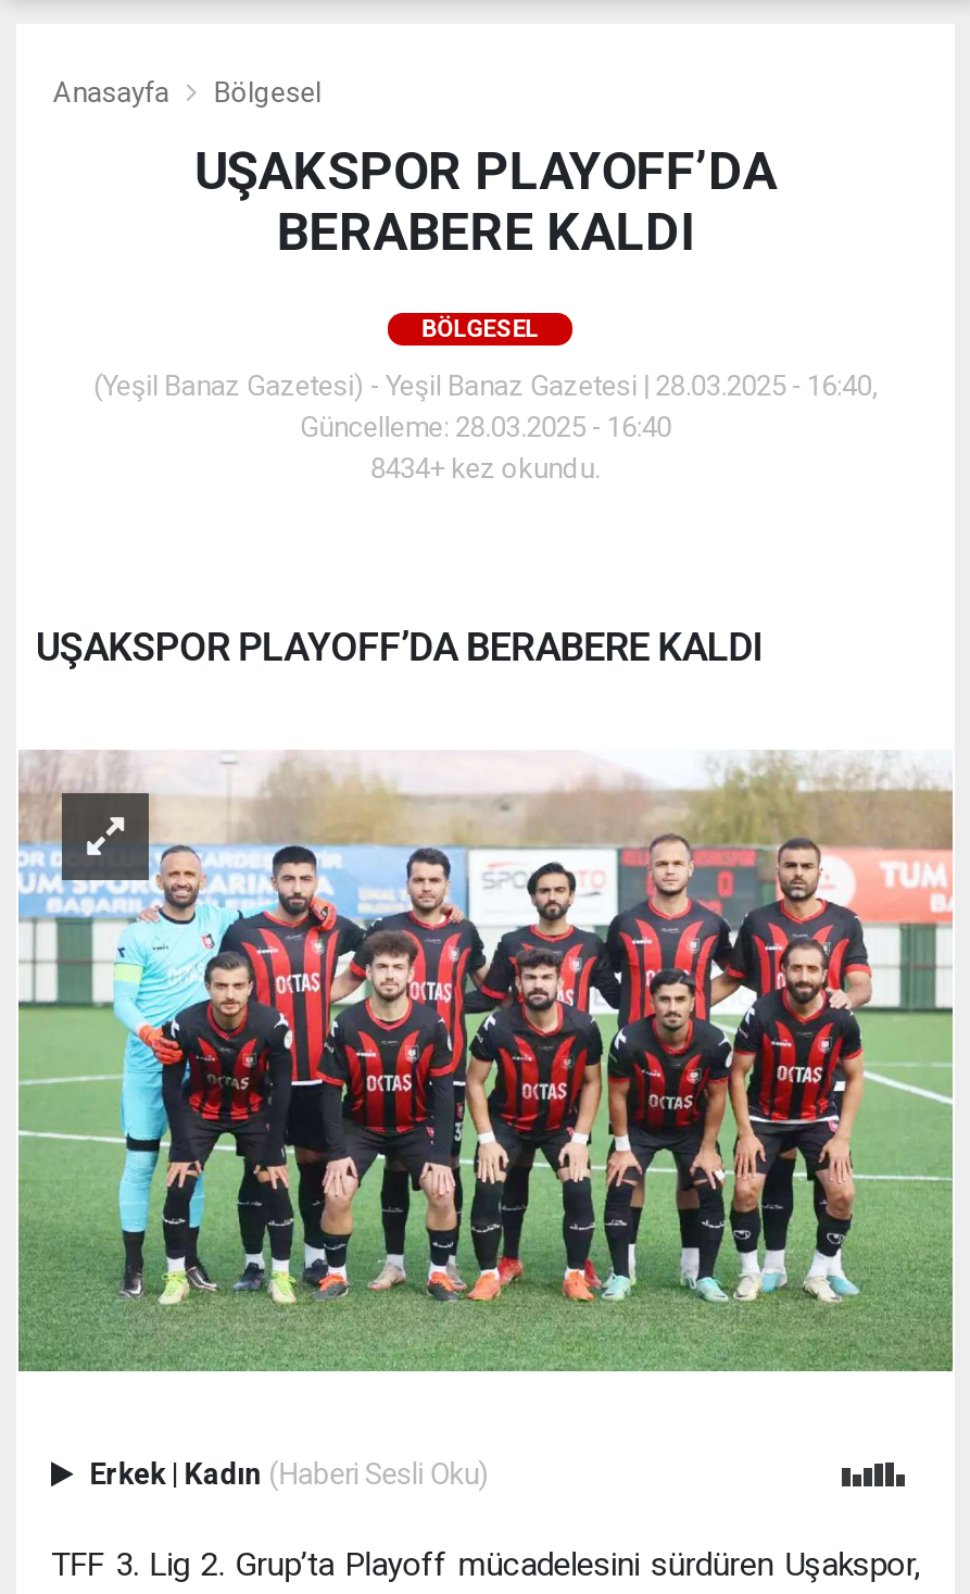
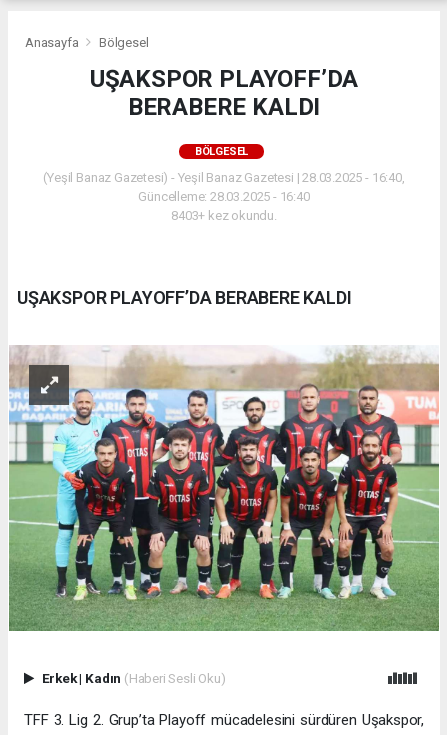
- 8434+ kez okundu.
+ 8403+ kez okundu.
